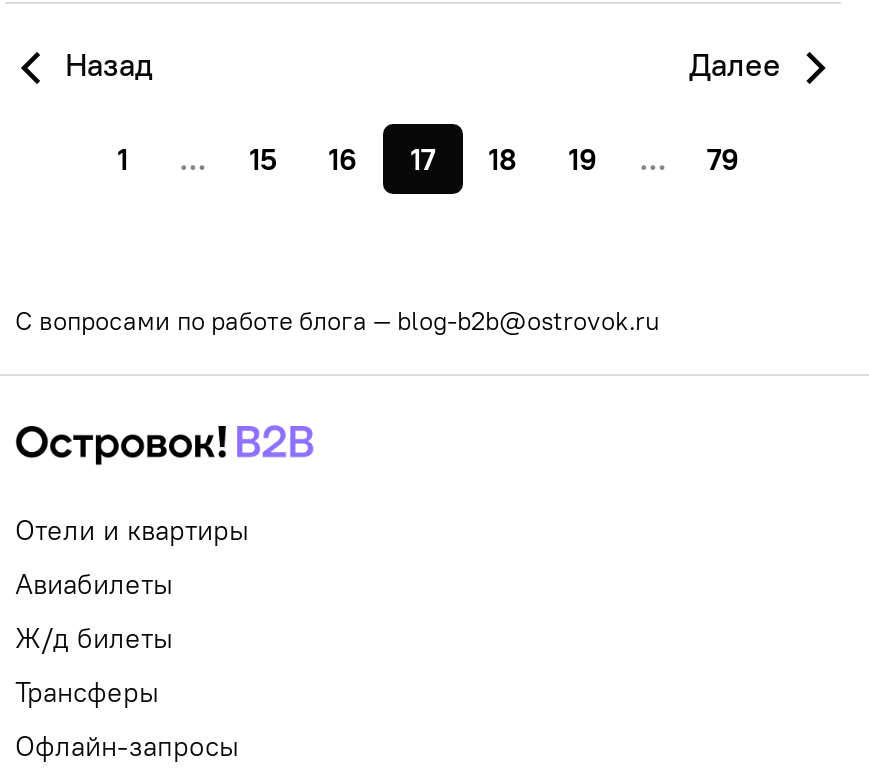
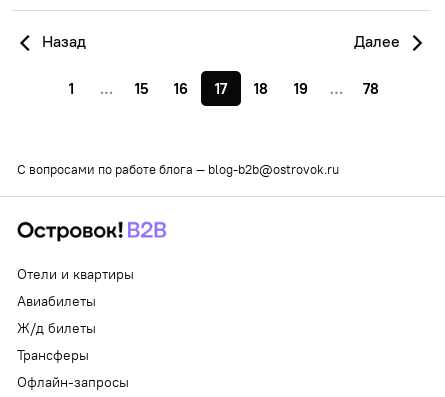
- 79
+ 78
